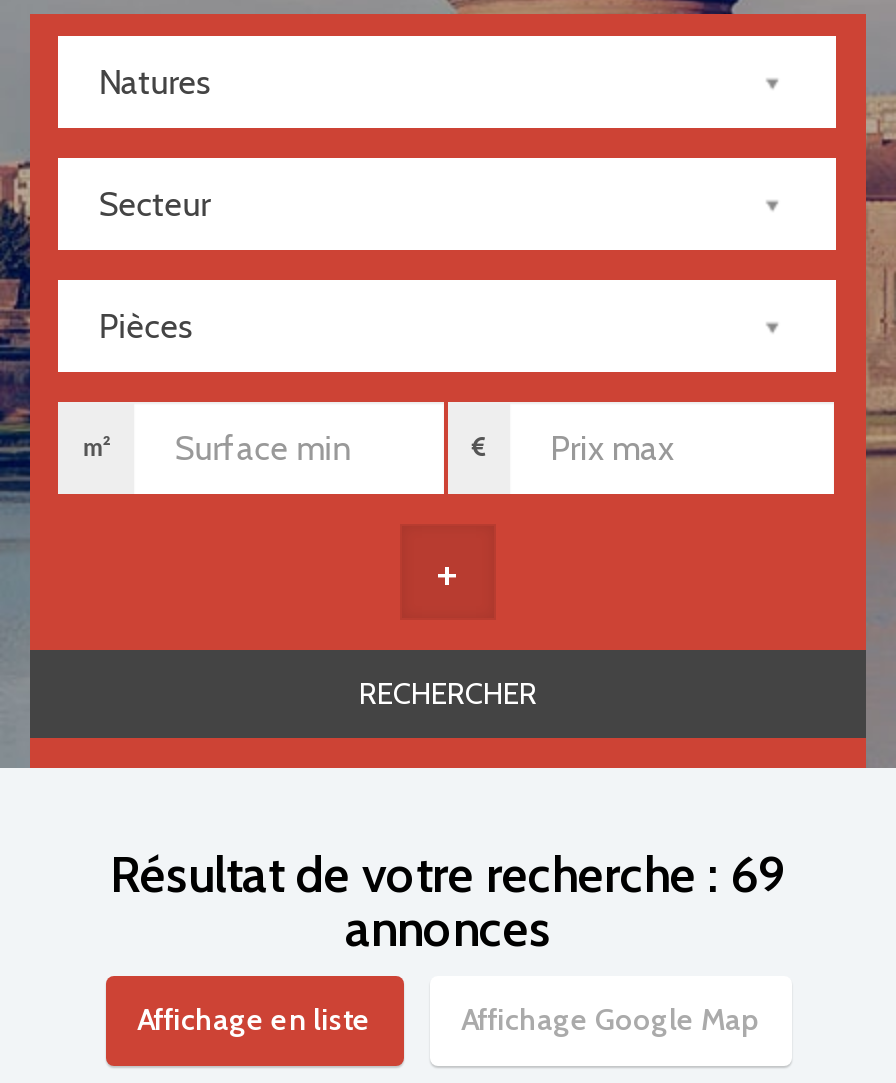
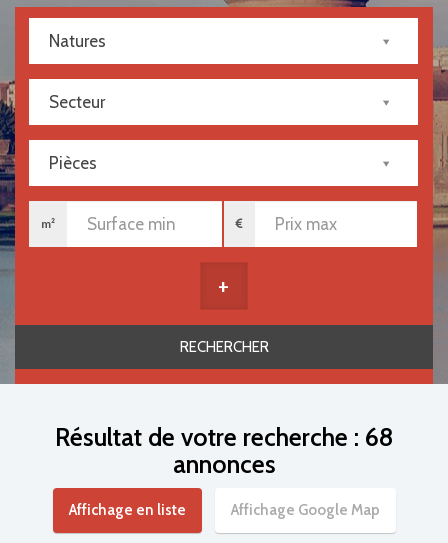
- Résultat de votre recherche : 69
+ Résultat de votre recherche : 68
